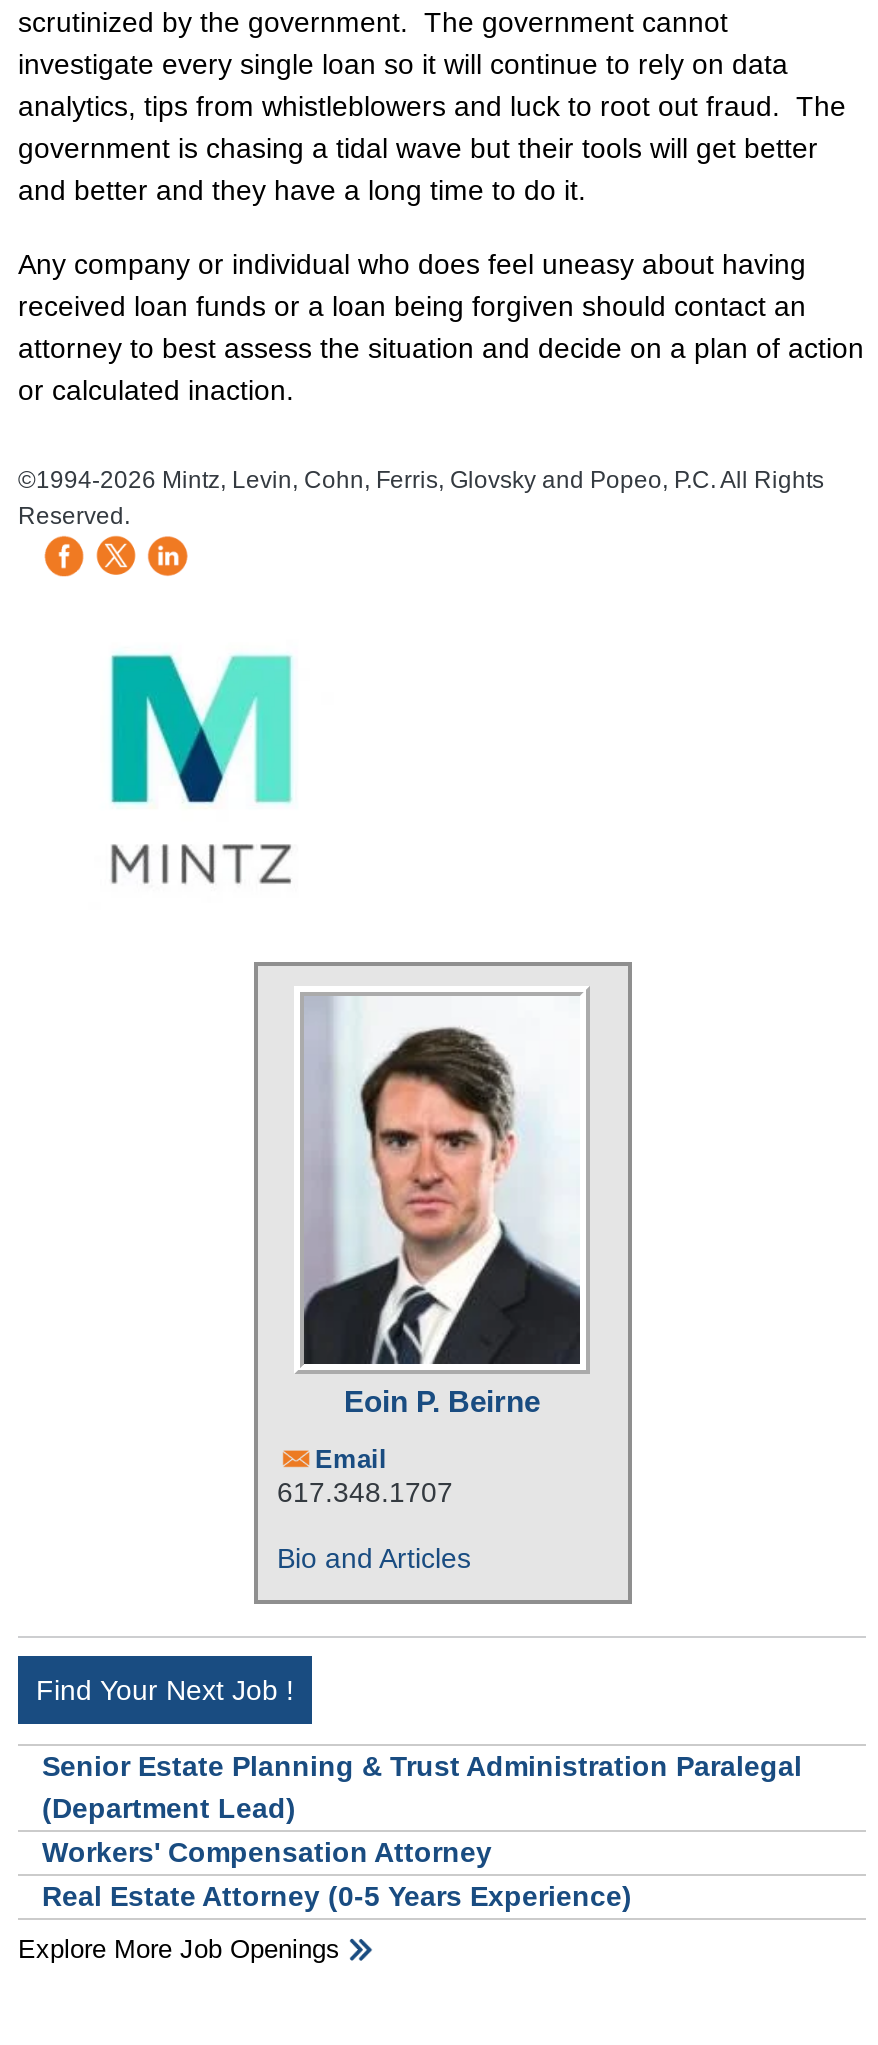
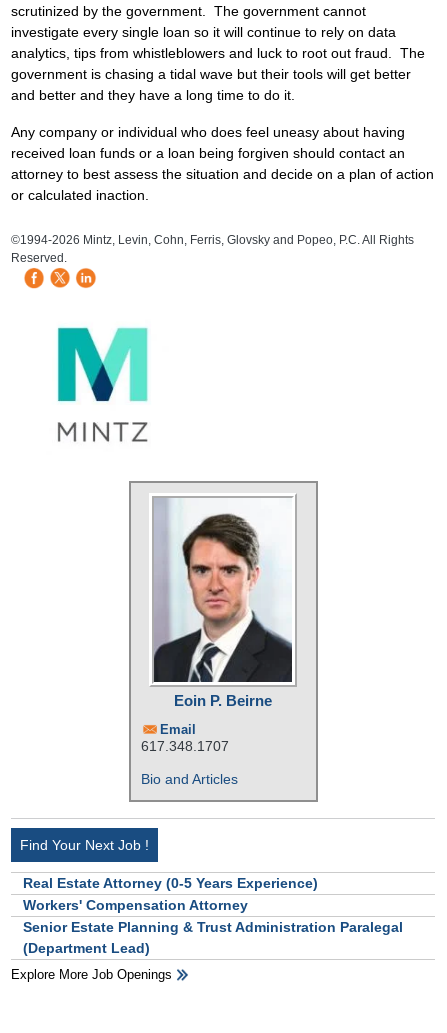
moved down: Senior Estate Planning & Trust Administration Paralegal | (Department Lead)

moved up: Real Estate Attorney (0-5 Years Experience) | Workers' Compensation Attorney
